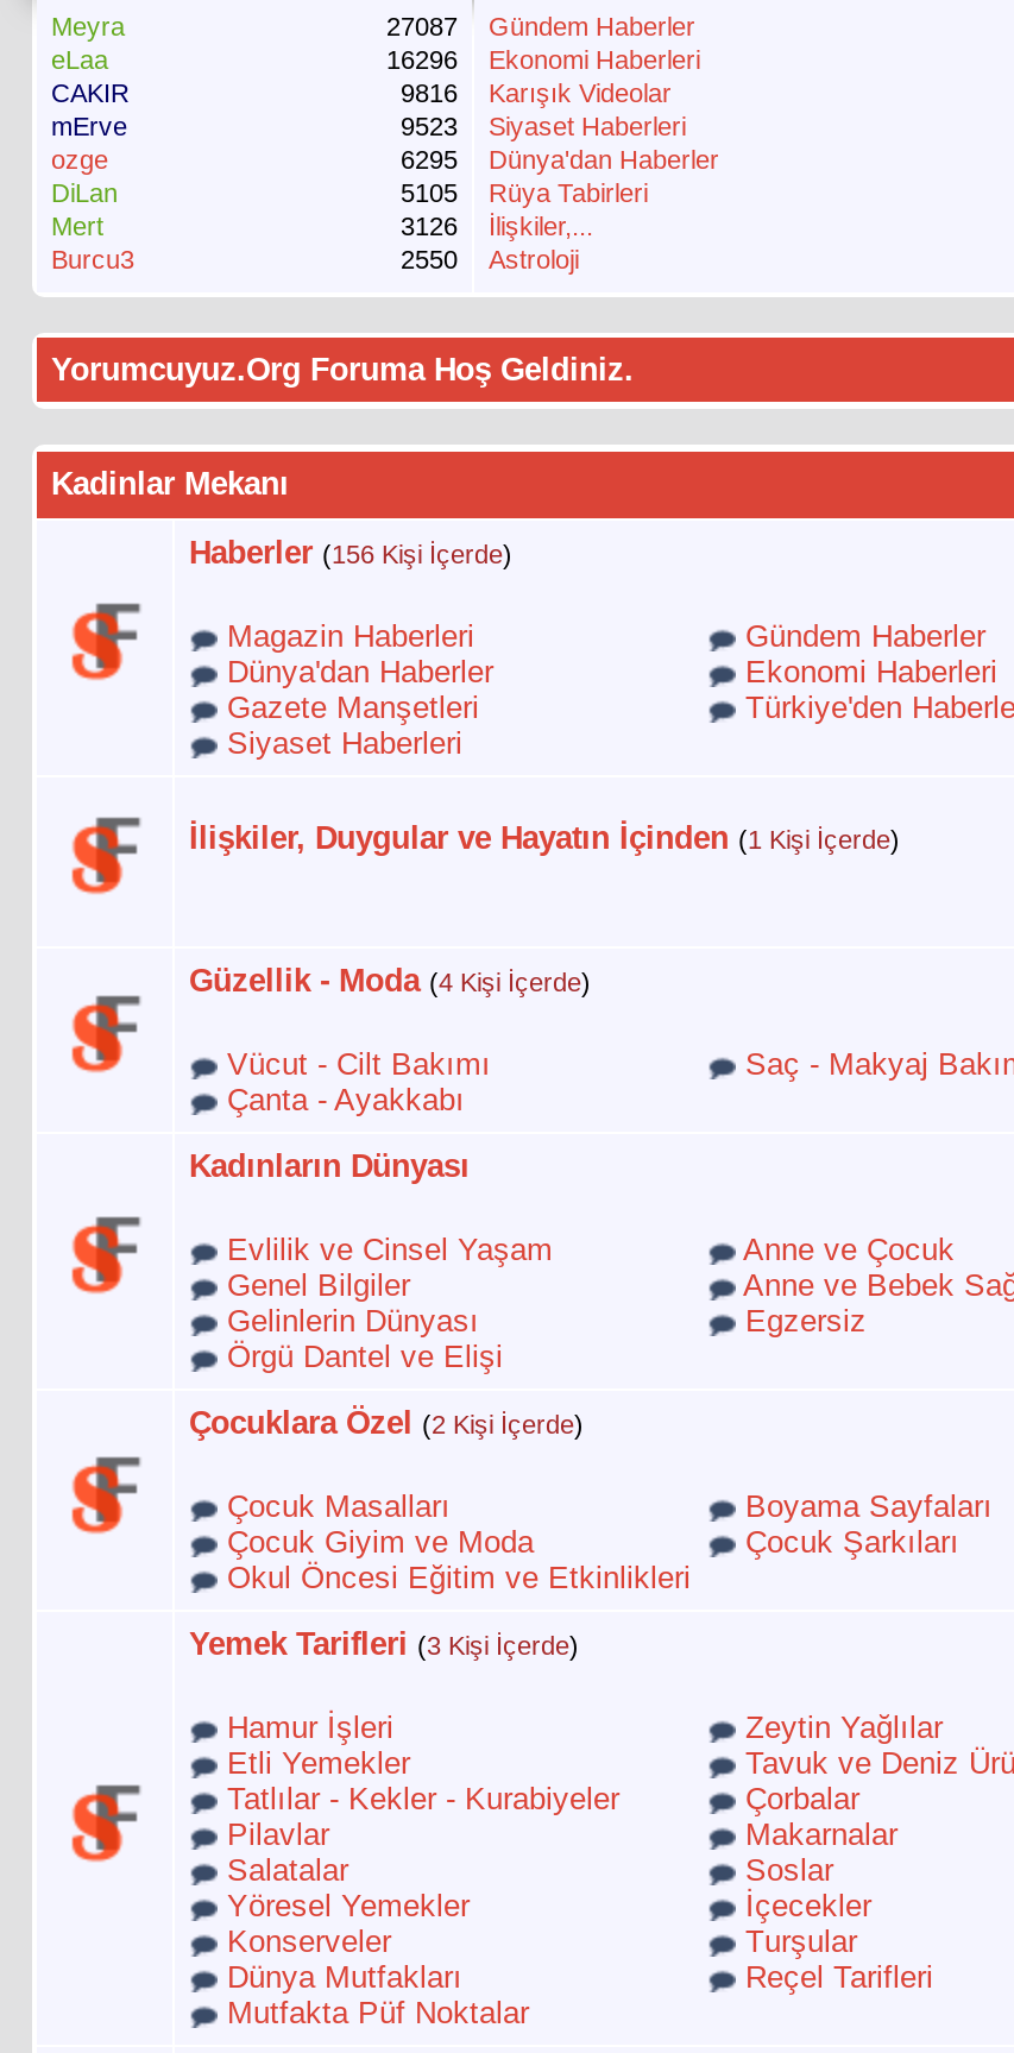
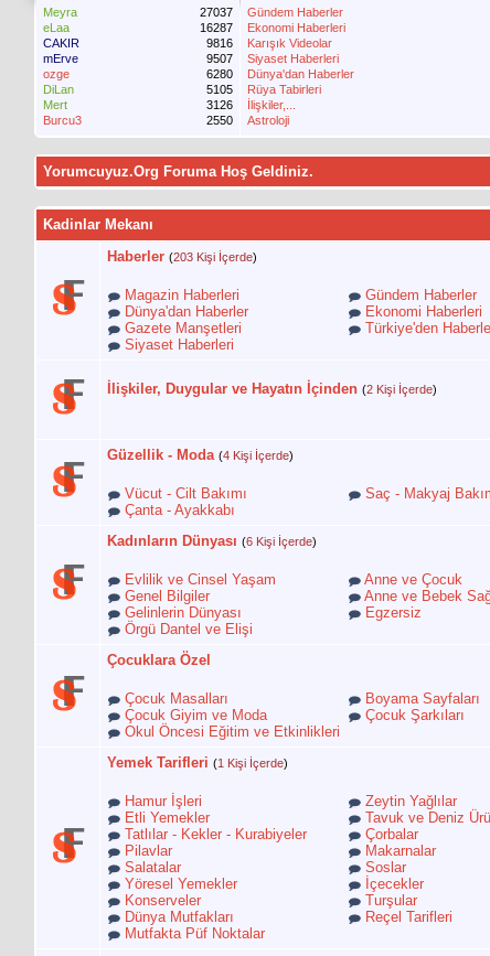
- 27087 Gündem Haberler
+ 27037 Gündem Haberler

- 16296 Ekonomi Haberleri
+ 16287 Ekonomi Haberleri

- 9523 Siyaset Haberleri
+ 9507 Siyaset Haberleri

- 6295 Dünya'dan Haberler
+ 6280 Dünya'dan Haberler

- Haberler (156 Kişi İçerde)
+ Haberler (203 Kişi İçerde)

- İlişkiler, Duygular ve Hayatın İçinden (1 Kişi İçerde)
+ İlişkiler, Duygular ve Hayatın İçinden (2 Kişi İçerde)

- Kadınların Dünyası
+ Kadınların Dünyası (6 Kişi İçerde)

- Çocuklara Özel (2 Kişi İçerde)
+ Çocuklara Özel

- Yemek Tarifleri (3 Kişi İçerde)
+ Yemek Tarifleri (1 Kişi İçerde)
